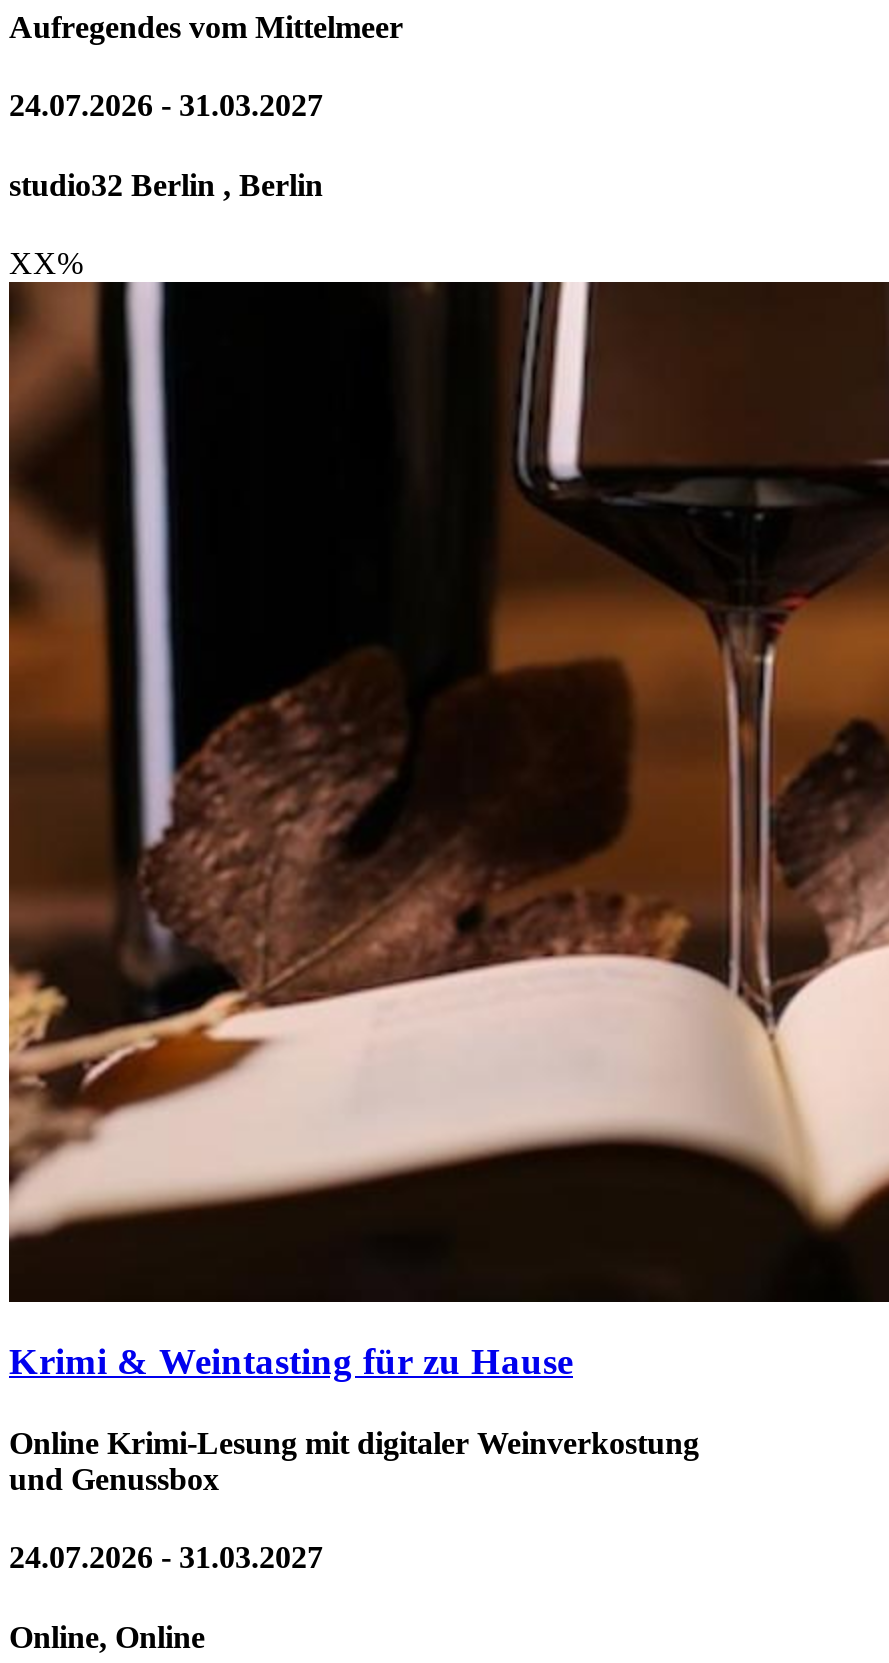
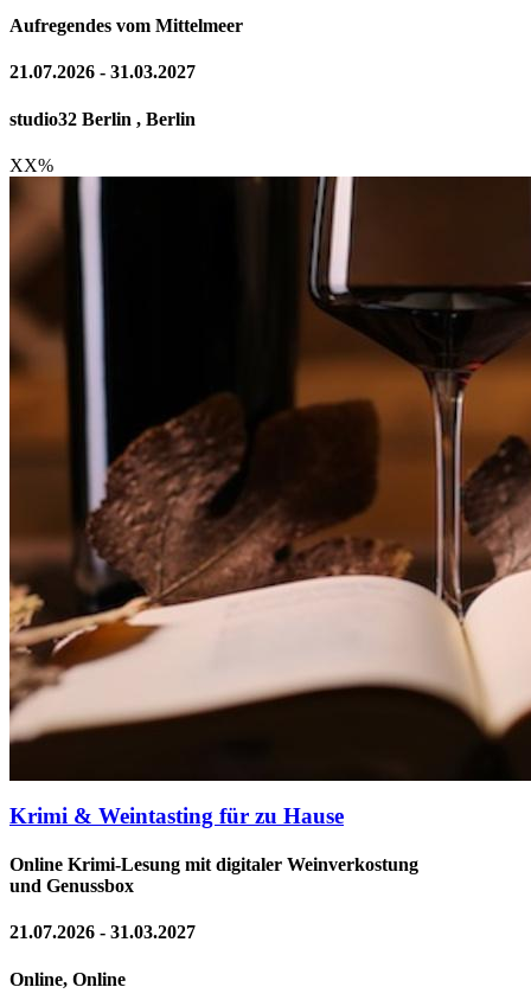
- 24.07.2026 - 31.03.2027
+ 21.07.2026 - 31.03.2027

- 24.07.2026 - 31.03.2027
+ 21.07.2026 - 31.03.2027
